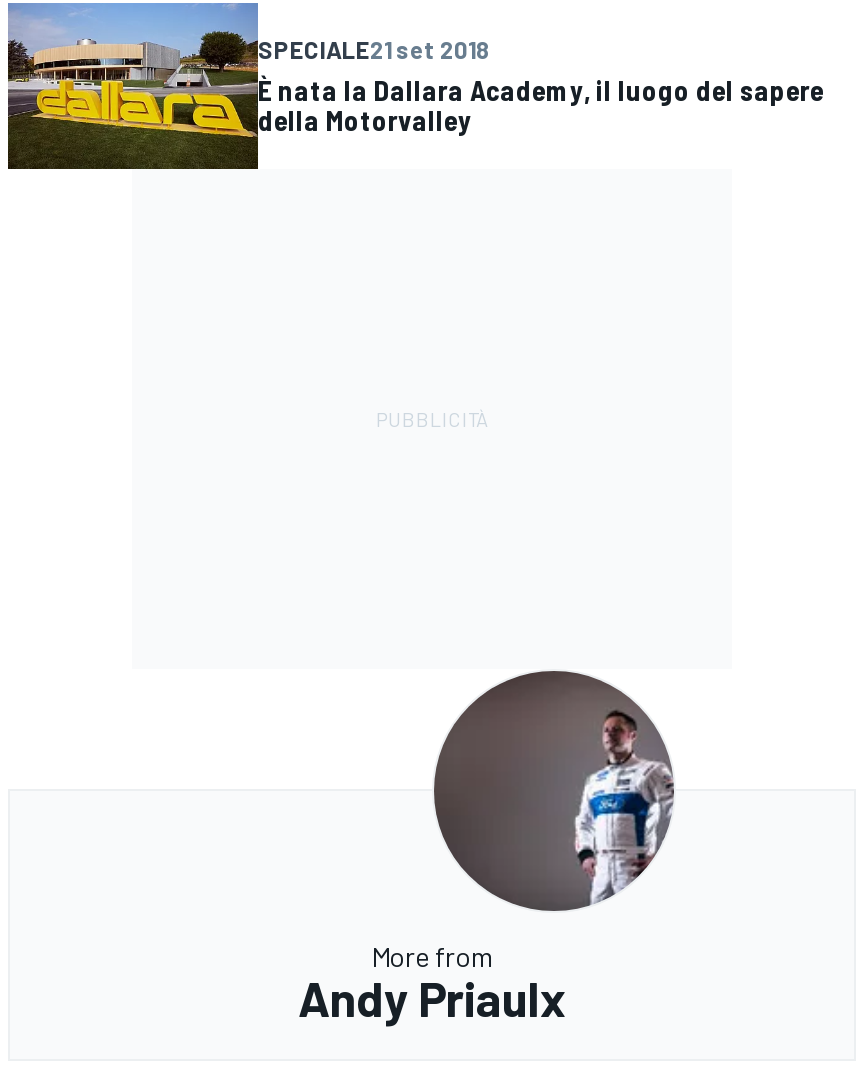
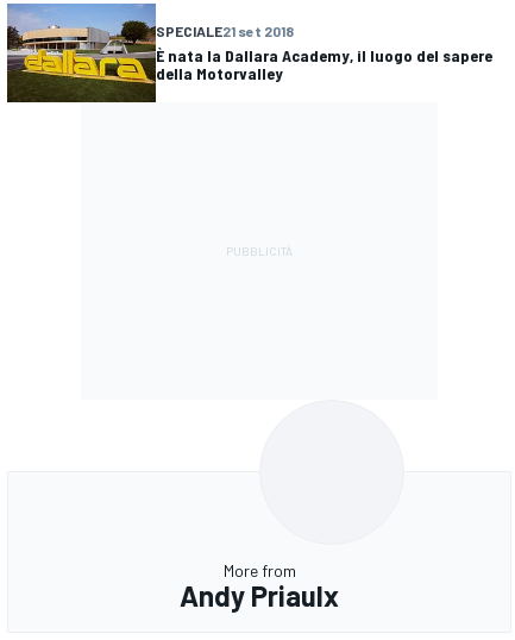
- [image]
